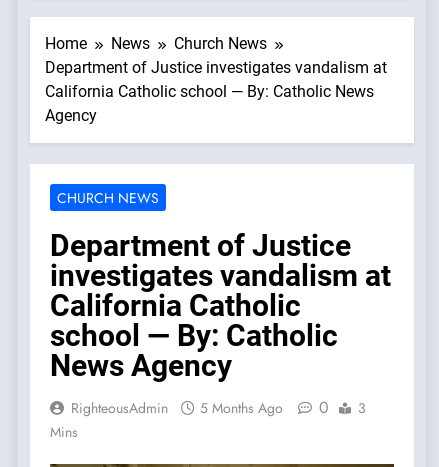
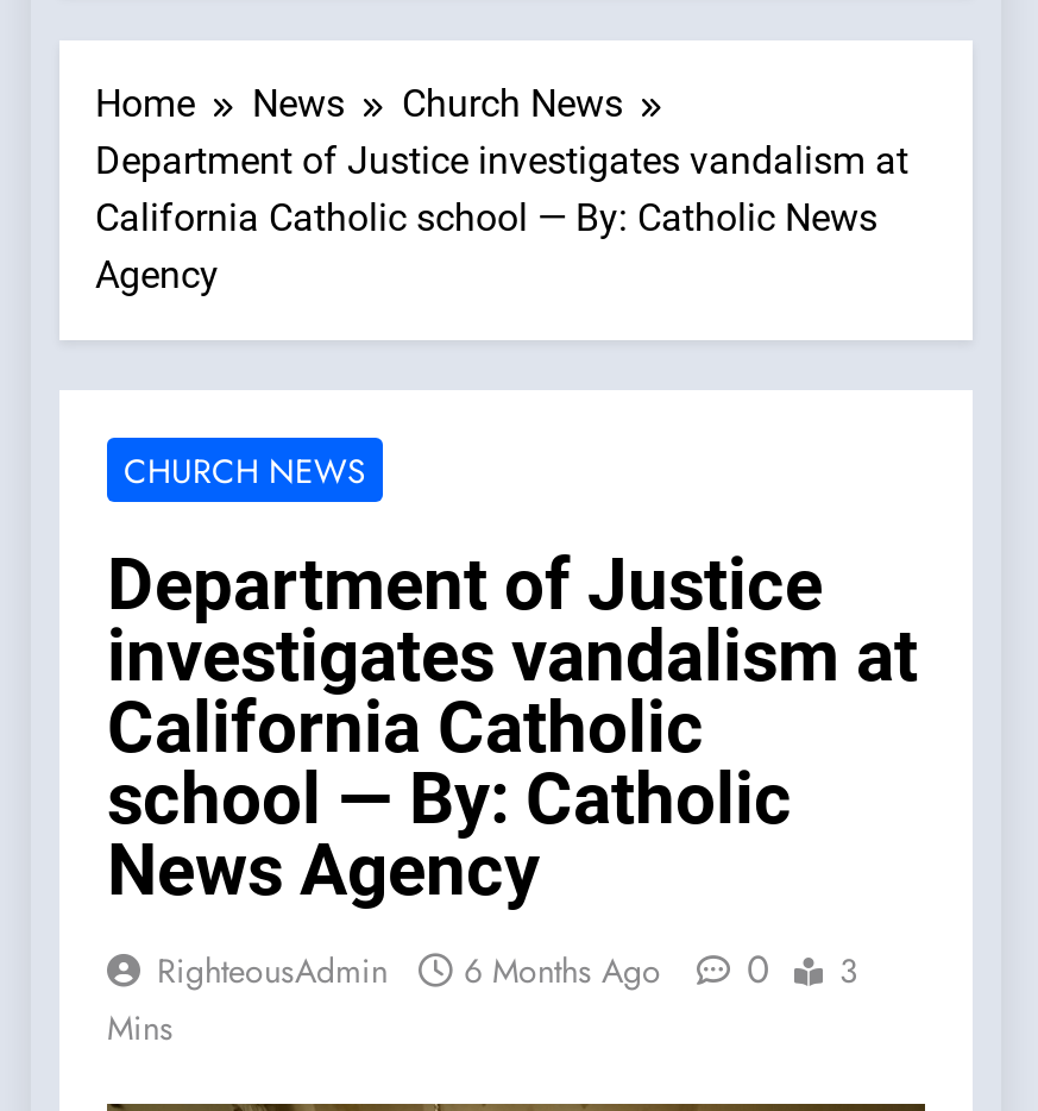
- RighteousAdmin 5 Months Ago 0 3
+ RighteousAdmin 6 Months Ago 0 3
